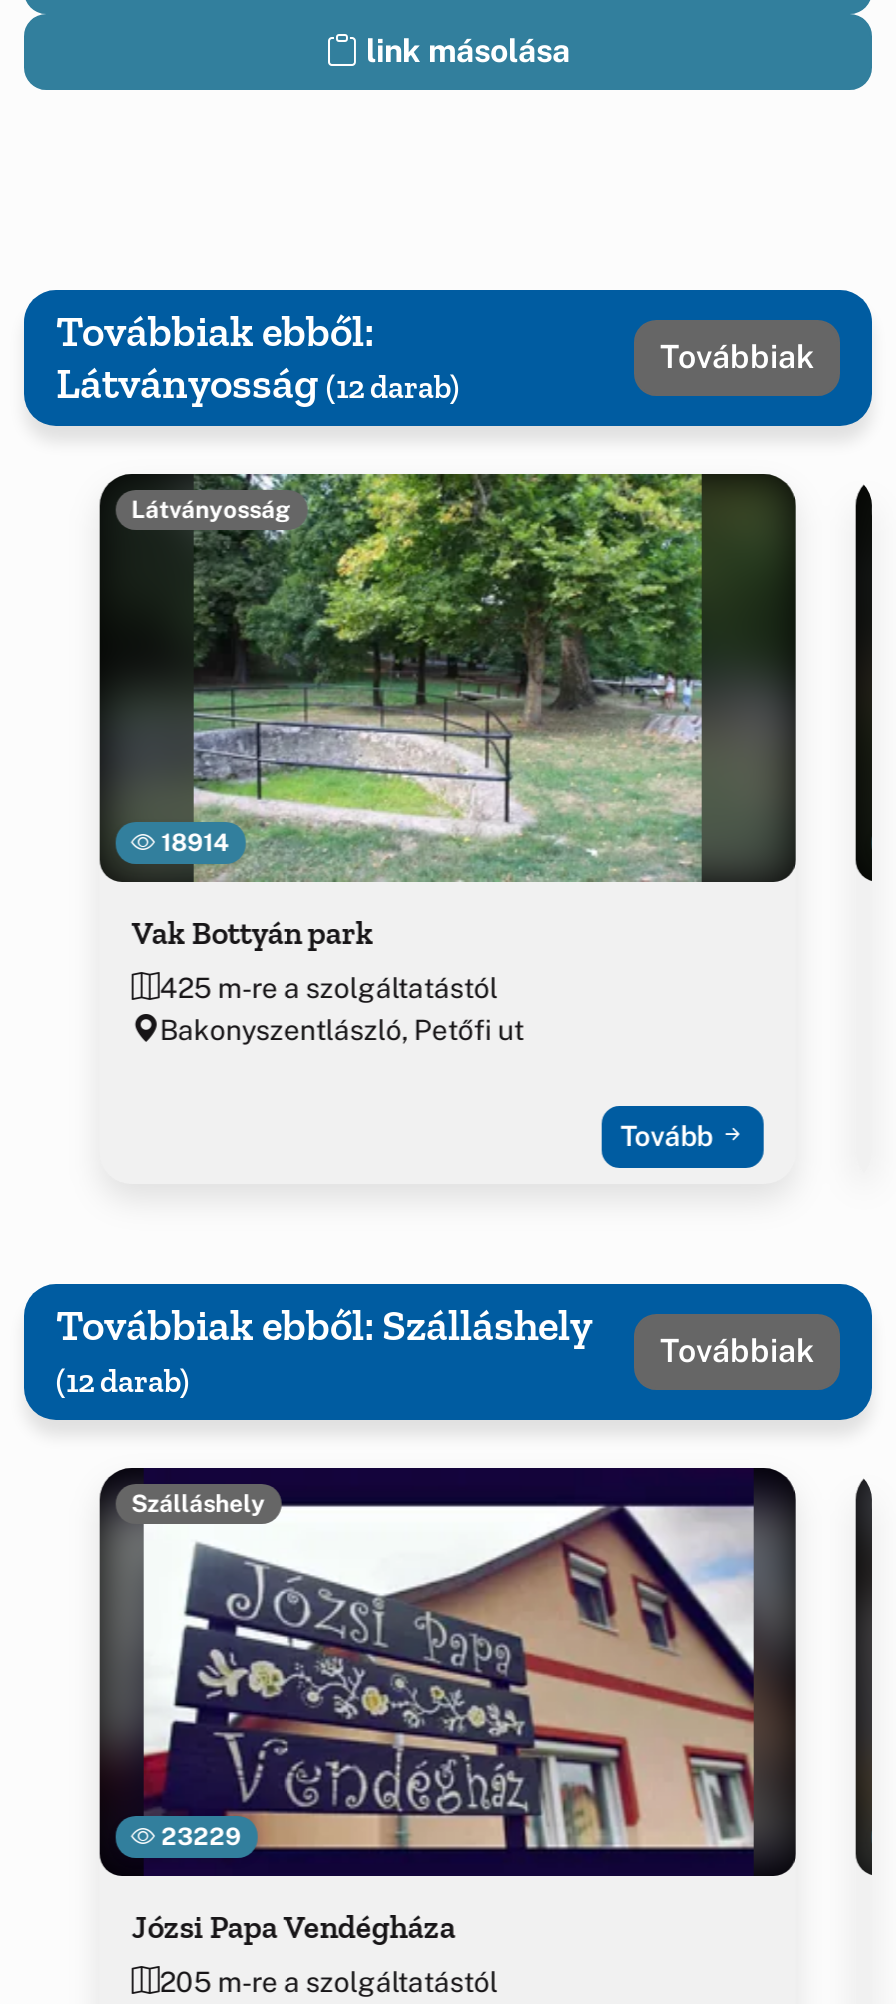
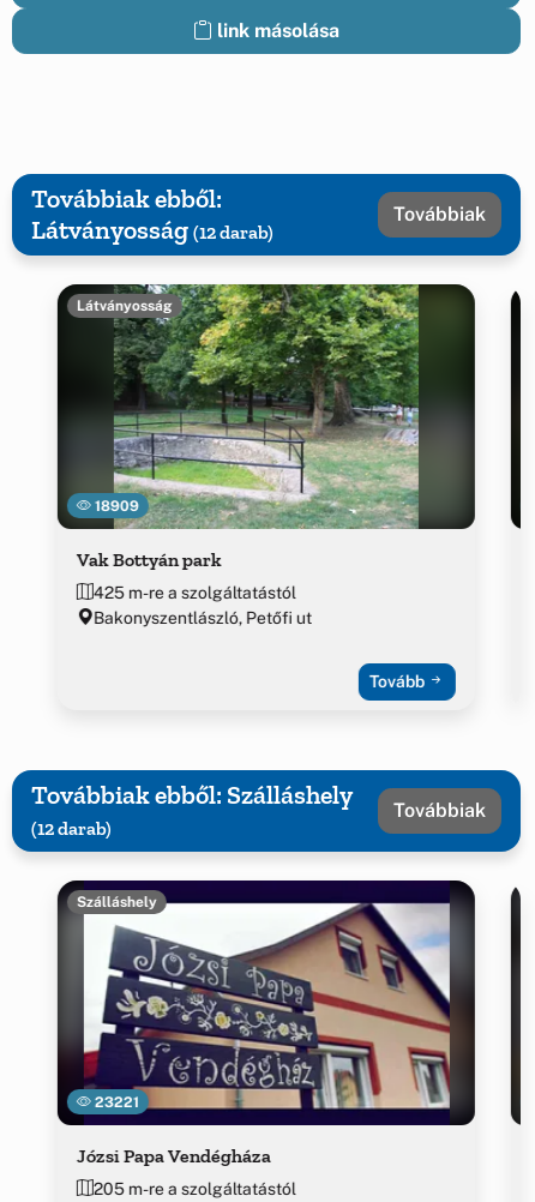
- 18914
+ 18909

- 23229
+ 23221
